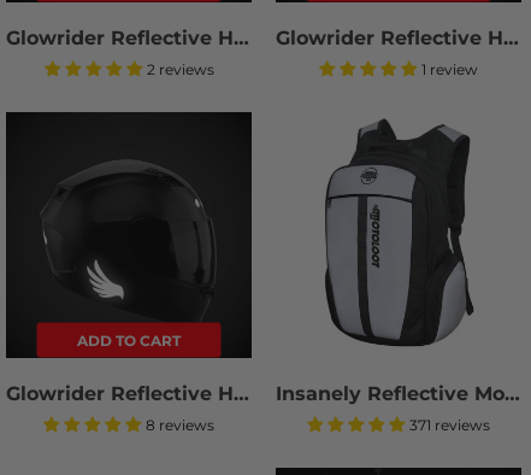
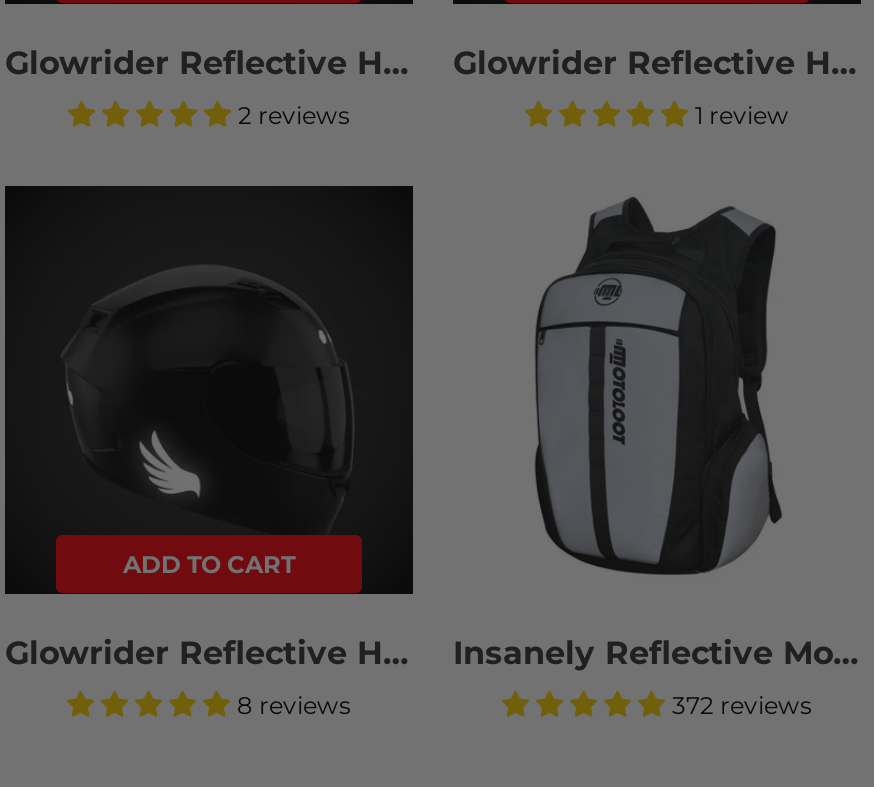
- 371 reviews
+ 372 reviews
